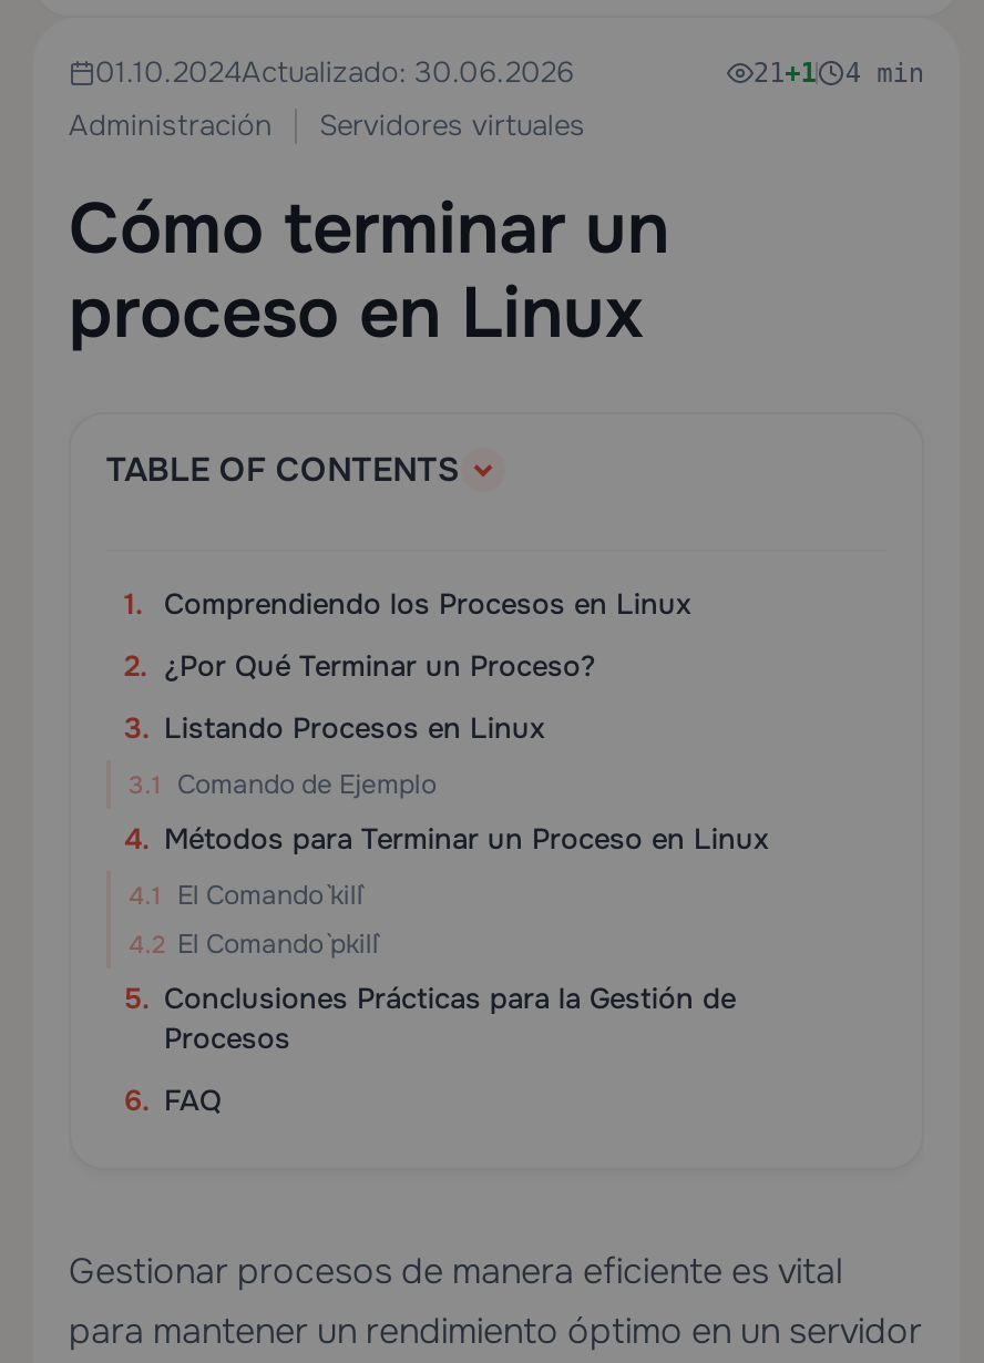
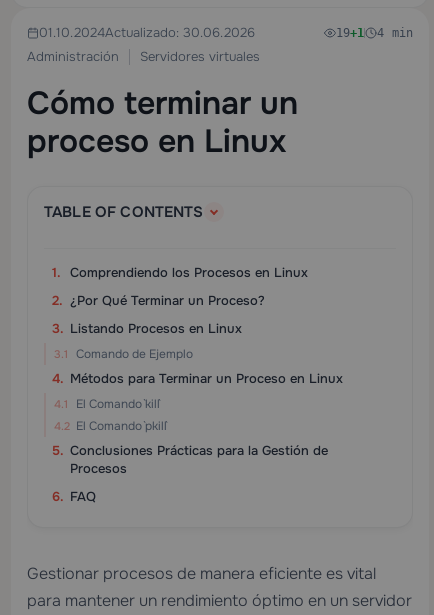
- 21+1 4 min
+ 19+1 4 min
